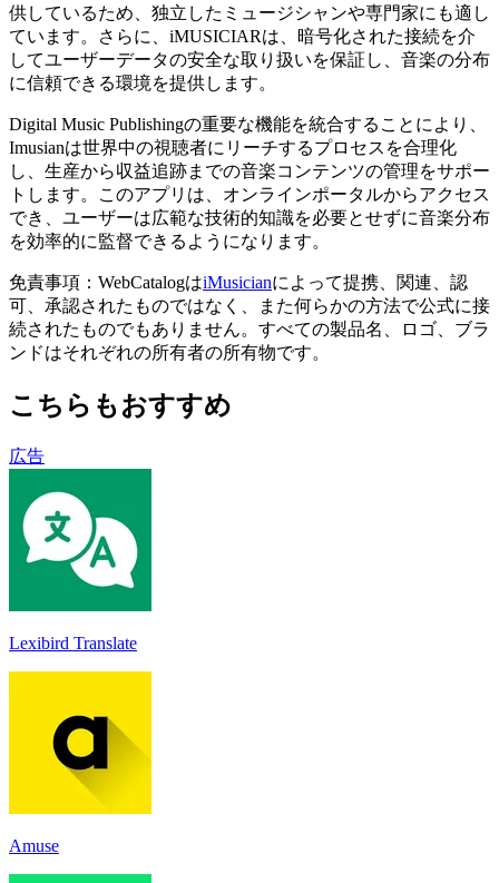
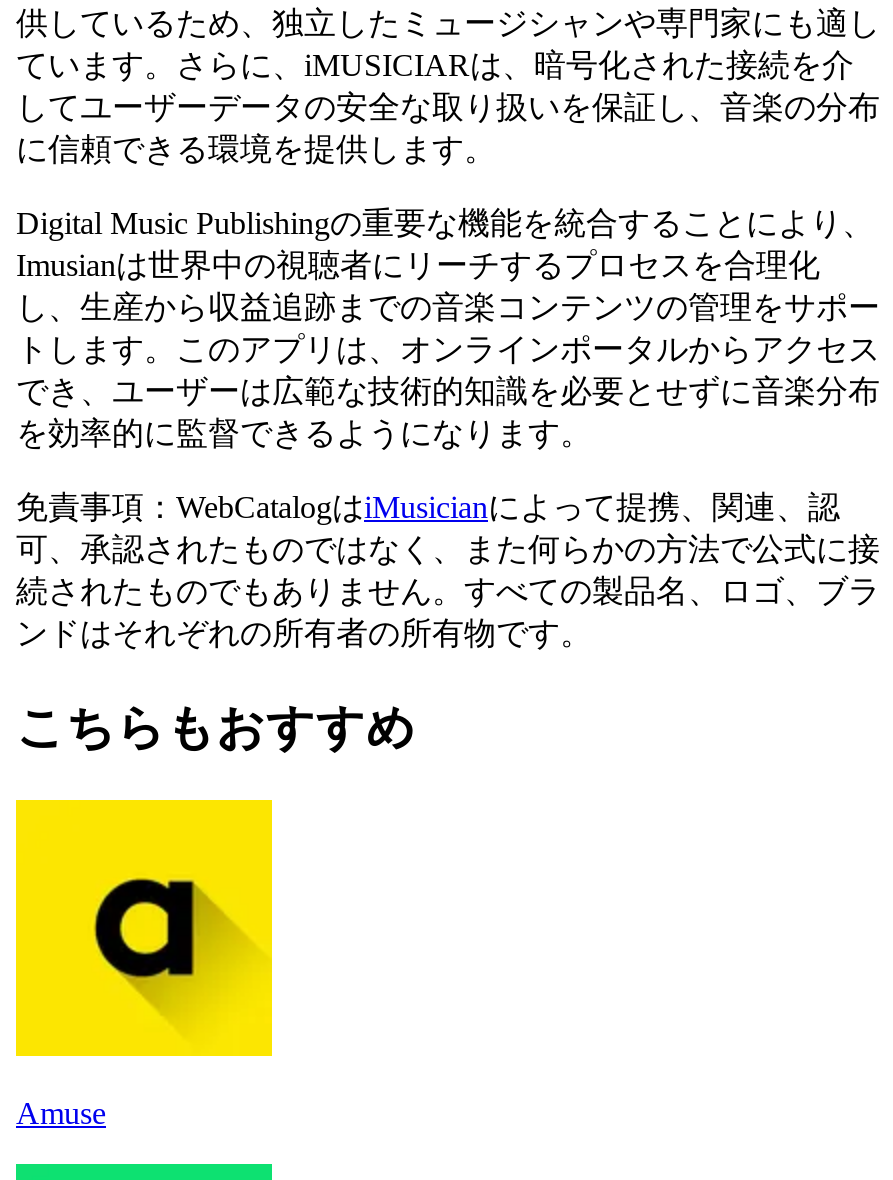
- 広告

- [image]
- Lexibird Translate
